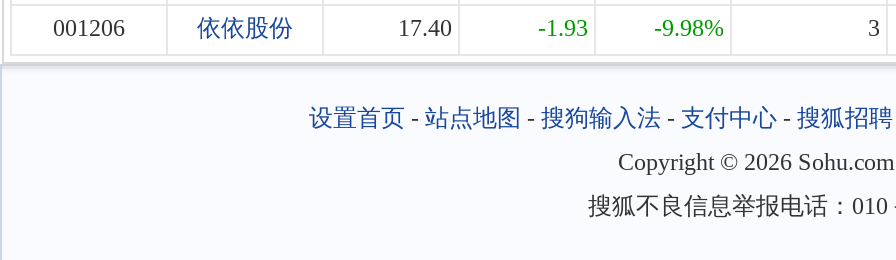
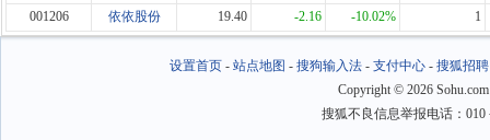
- 17.40
+ 19.40

- -1.93
+ -2.16

- -9.98%
+ -10.02%

- 3
+ 1
